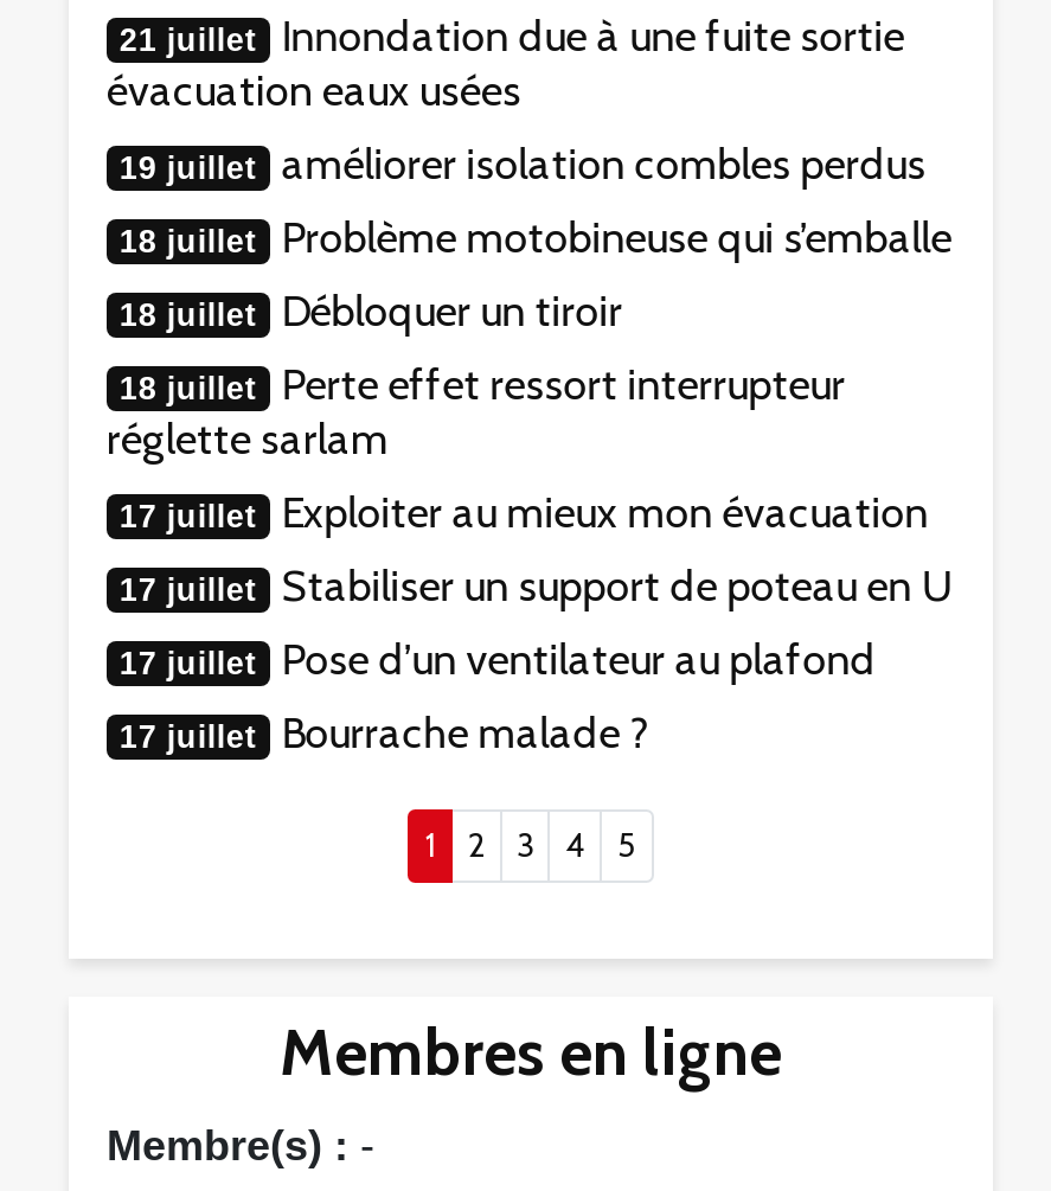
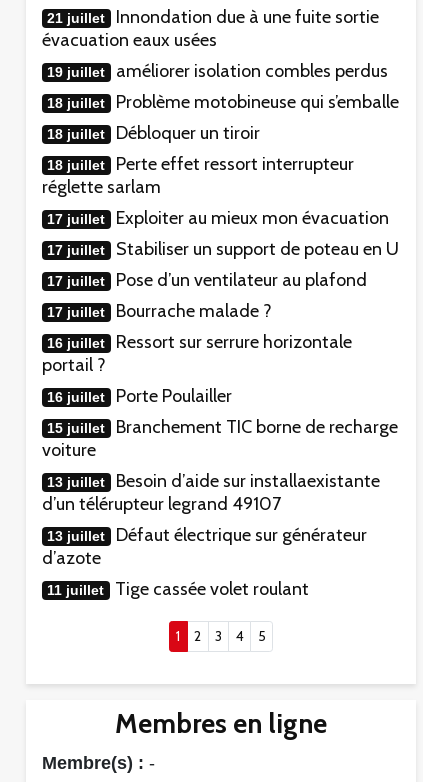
+ 16 juillet
+ Ressort sur serrure horizontale
+ portail ?
+ 16 juillet
+ Porte Poulailler
+ 15 juillet
+ Branchement TIC borne de recharge
+ voiture
+ 13 juillet
+ Besoin d’aide sur installaexistante
+ d’un télérupteur legrand 49107
+ 13 juillet
+ Défaut électrique sur générateur
+ d’azote
+ 11 juillet
+ Tige cassée volet roulant
